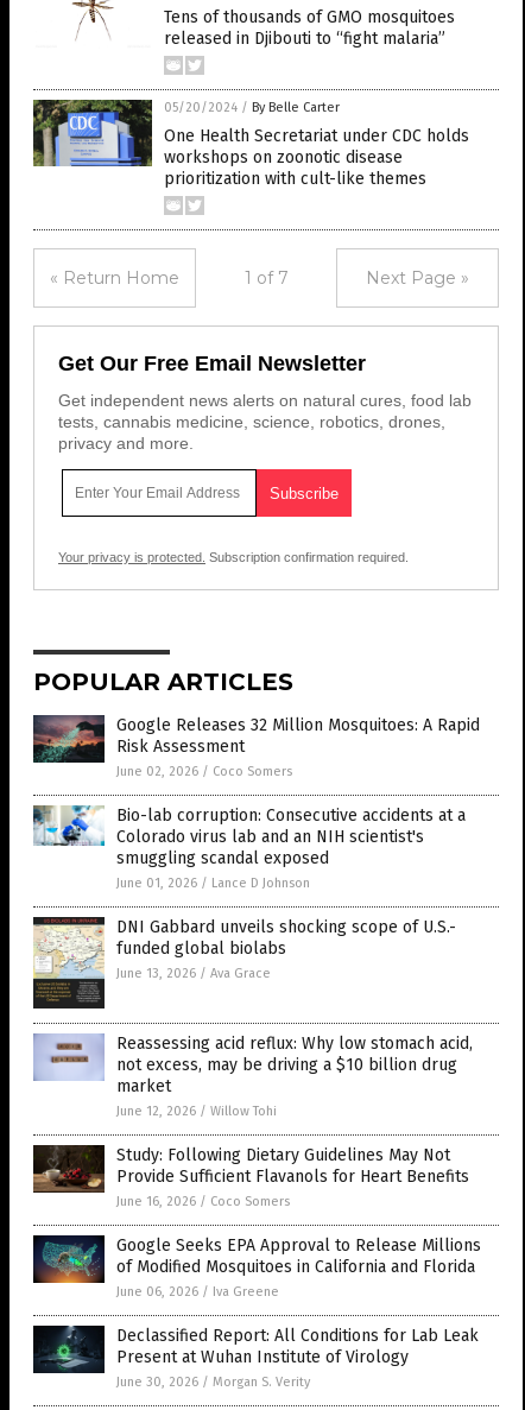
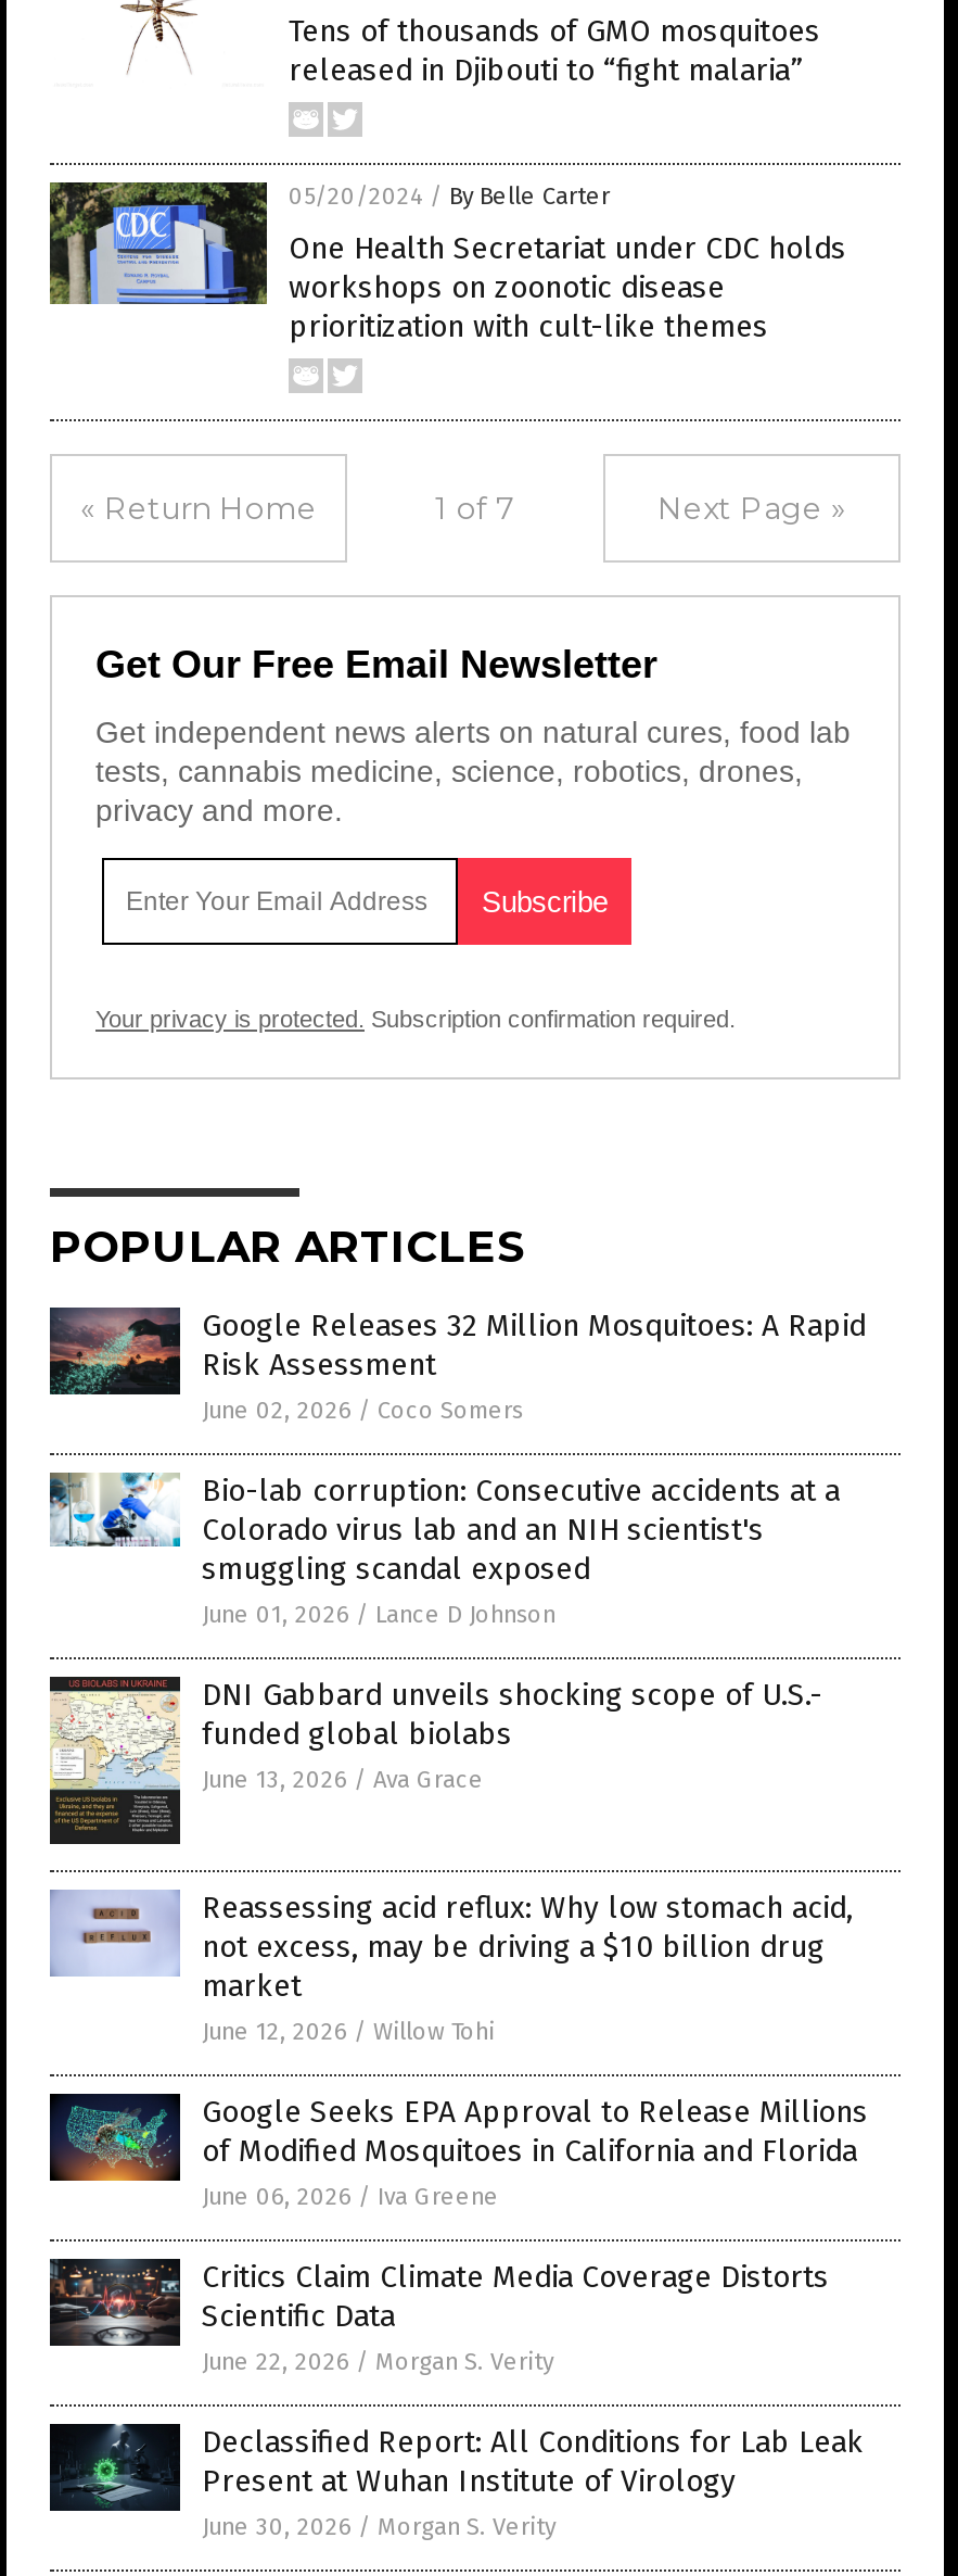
- [image]
- Study: Following Dietary Guidelines May Not
- Provide Sufficient Flavanols for Heart Benefits
- June 16, 2026 / Coco Somers

moved up: [image] | Google Seeks EPA Approval to Release Millions | of Modified Mosquitoes in California and Florida | June 06, 2026 / Iva Greene

+ [image]
+ Critics Claim Climate Media Coverage Distorts
+ Scientific Data
+ June 22, 2026 / Morgan S. Verity
